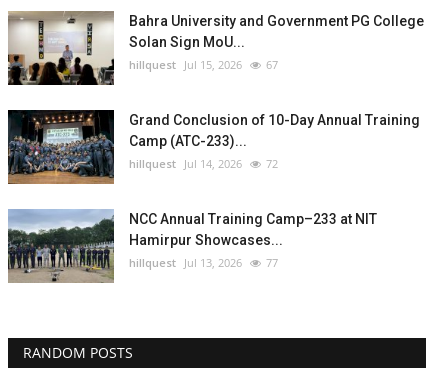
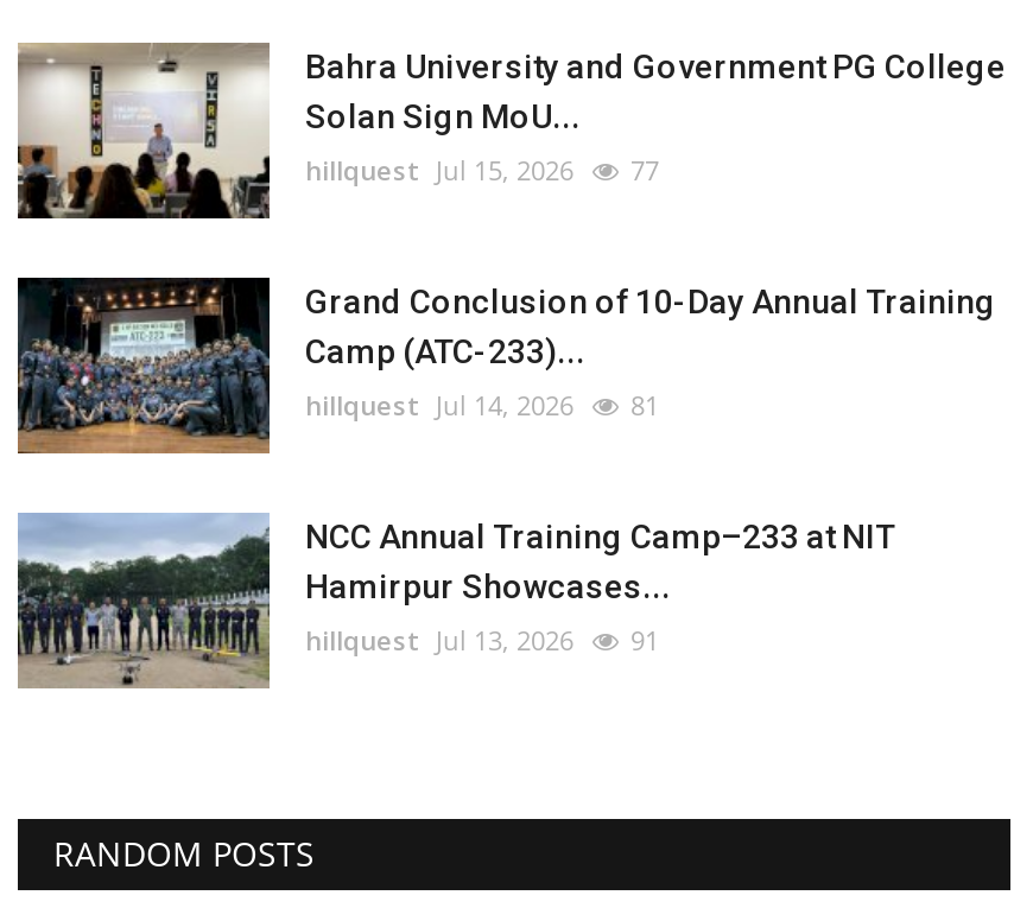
- hillquest Jul 15, 2026 67
+ hillquest Jul 15, 2026 77

- hillquest Jul 14, 2026 72
+ hillquest Jul 14, 2026 81

- hillquest Jul 13, 2026 77
+ hillquest Jul 13, 2026 91
